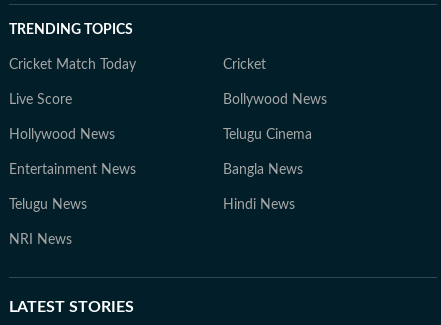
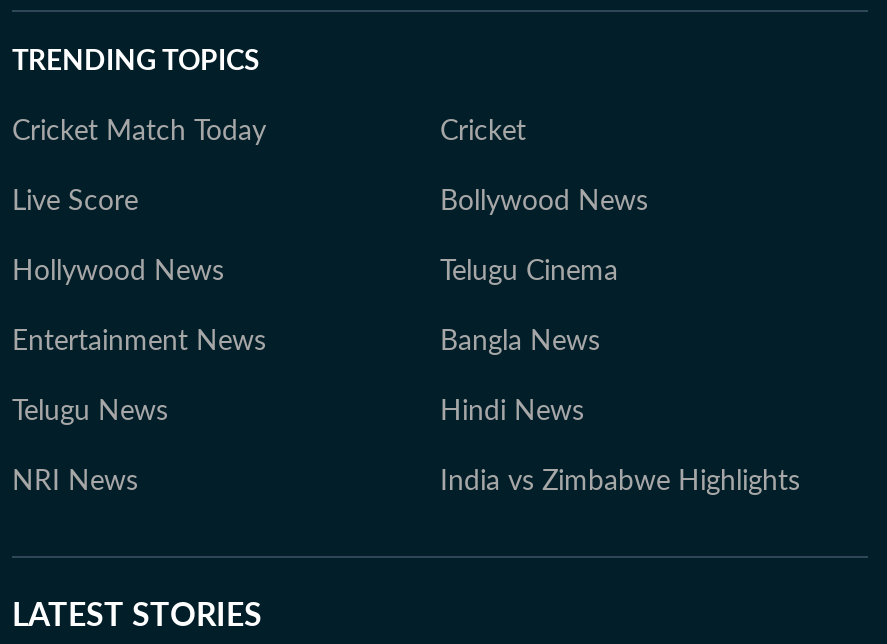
+ India vs Zimbabwe Highlights
